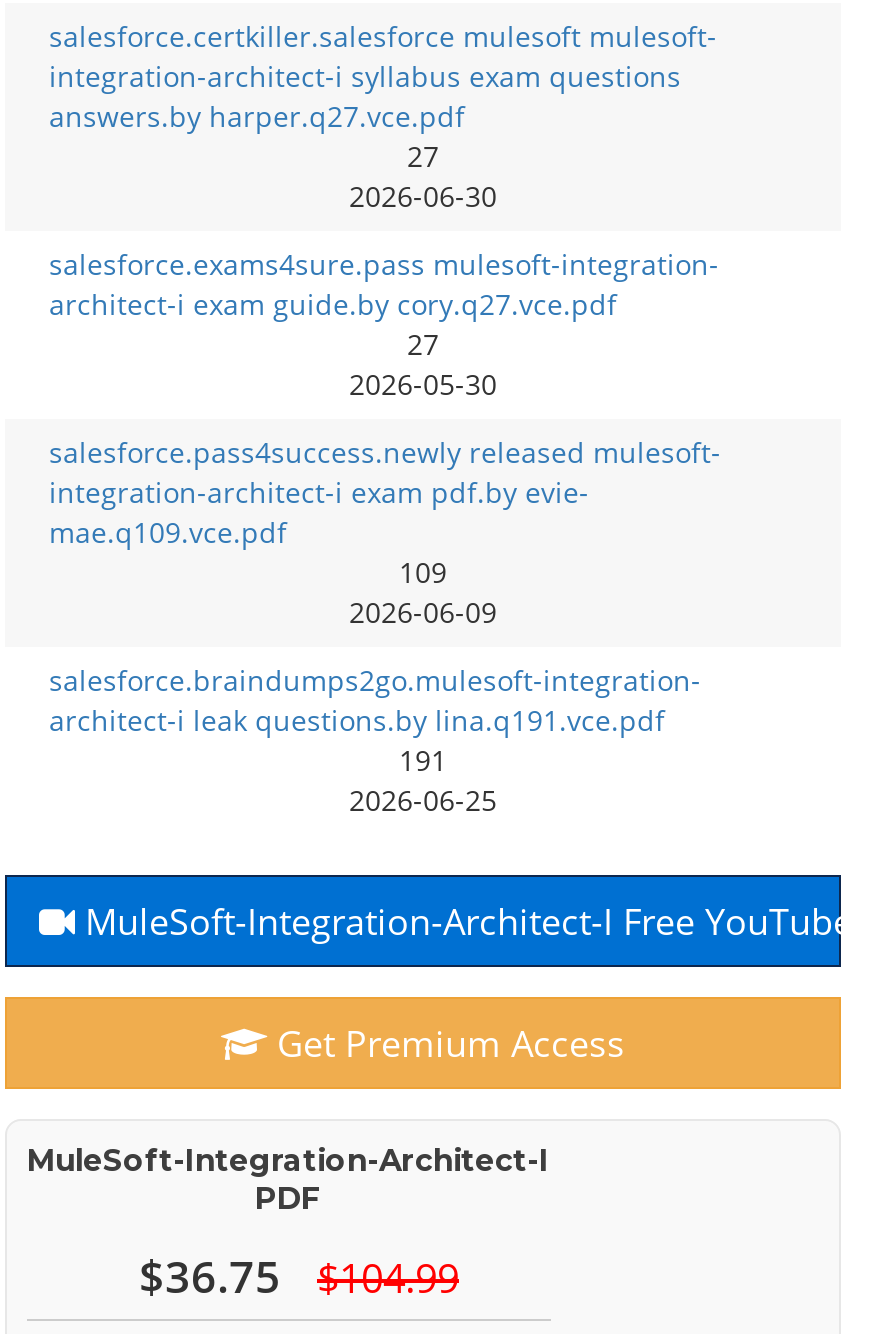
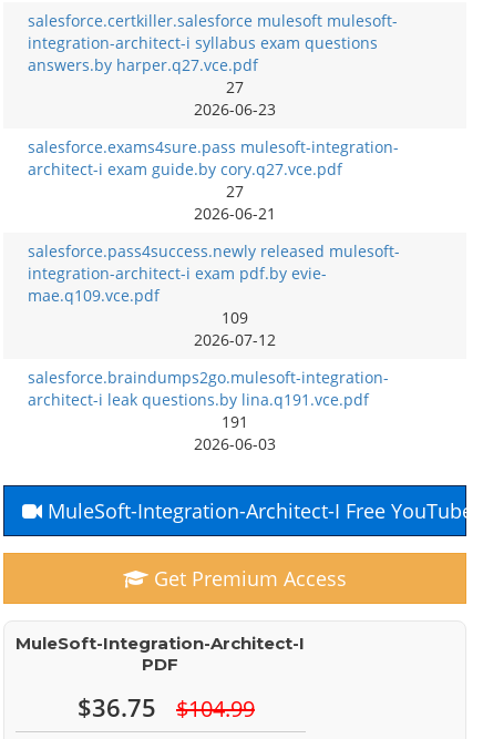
- 2026-06-30
+ 2026-06-23

- 2026-05-30
+ 2026-06-21

- 2026-06-09
+ 2026-07-12

- 2026-06-25
+ 2026-06-03
